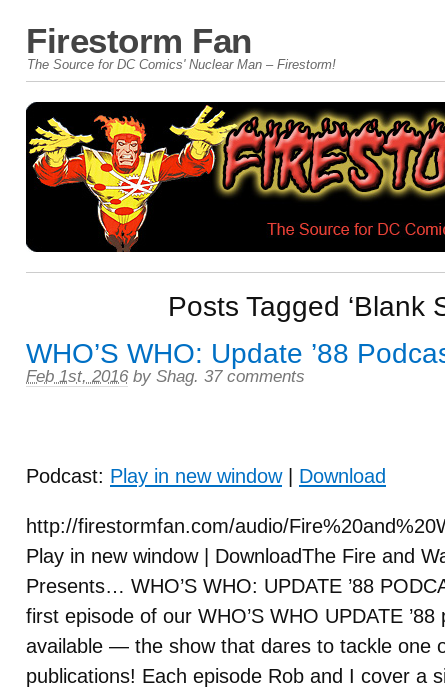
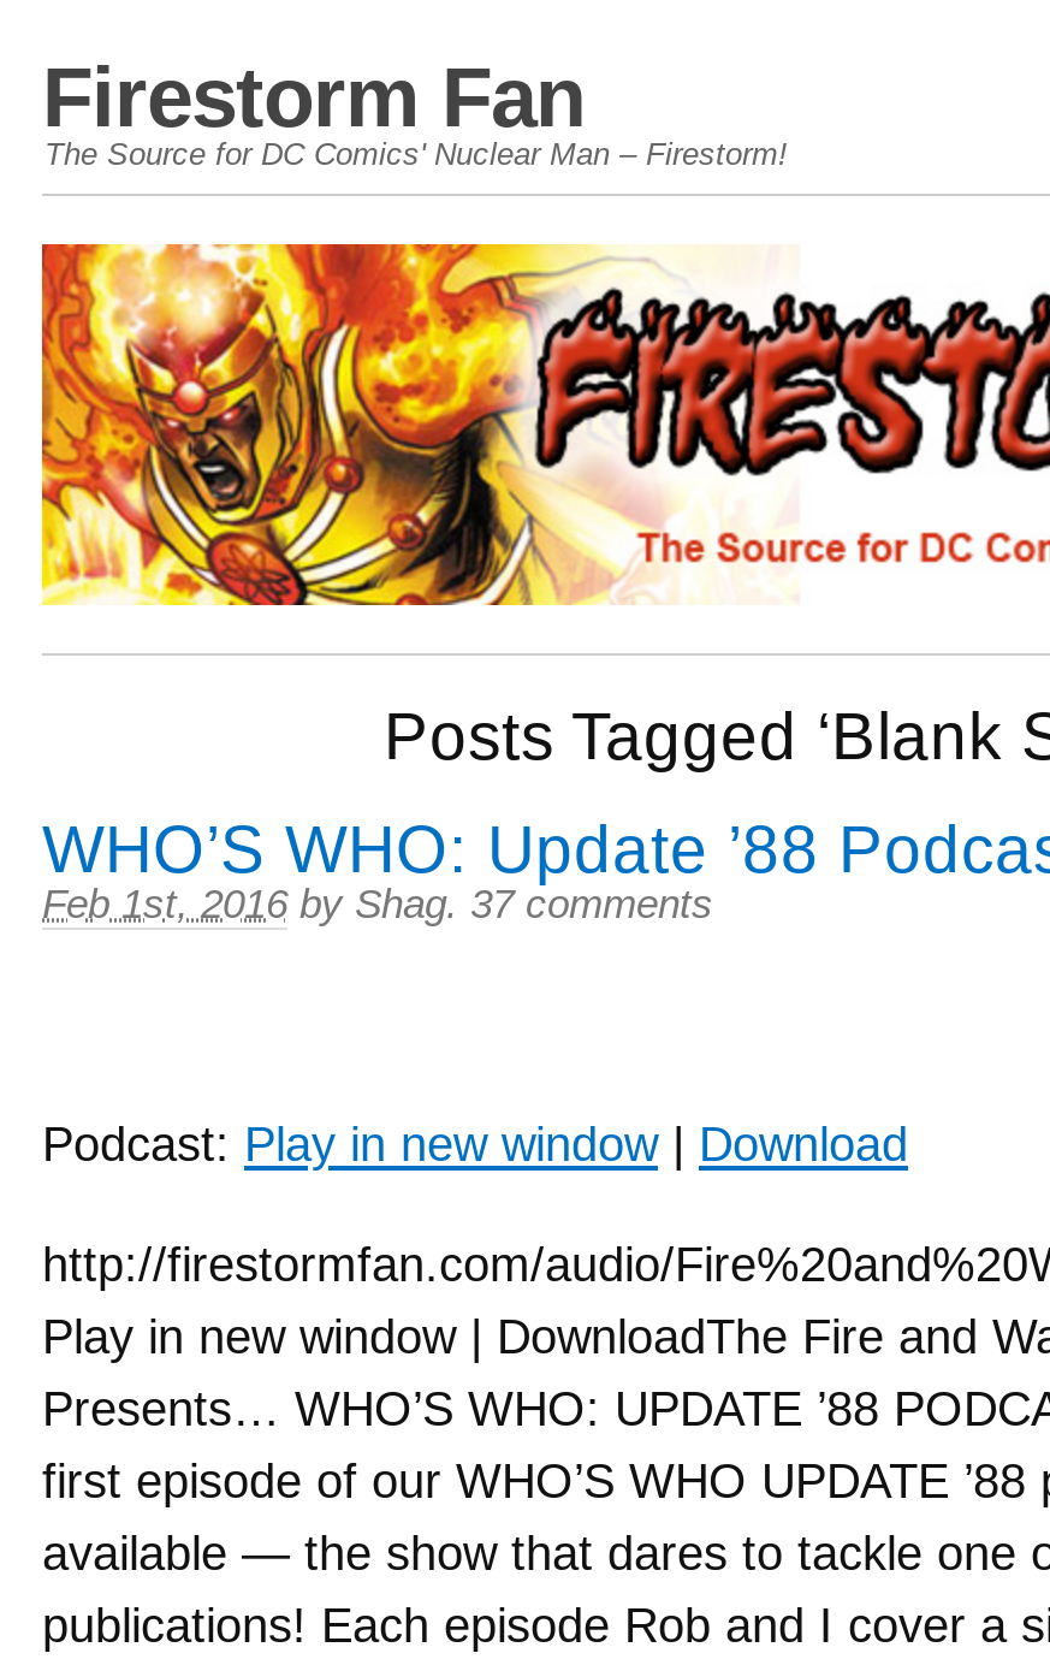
- [image]
+ [image]
